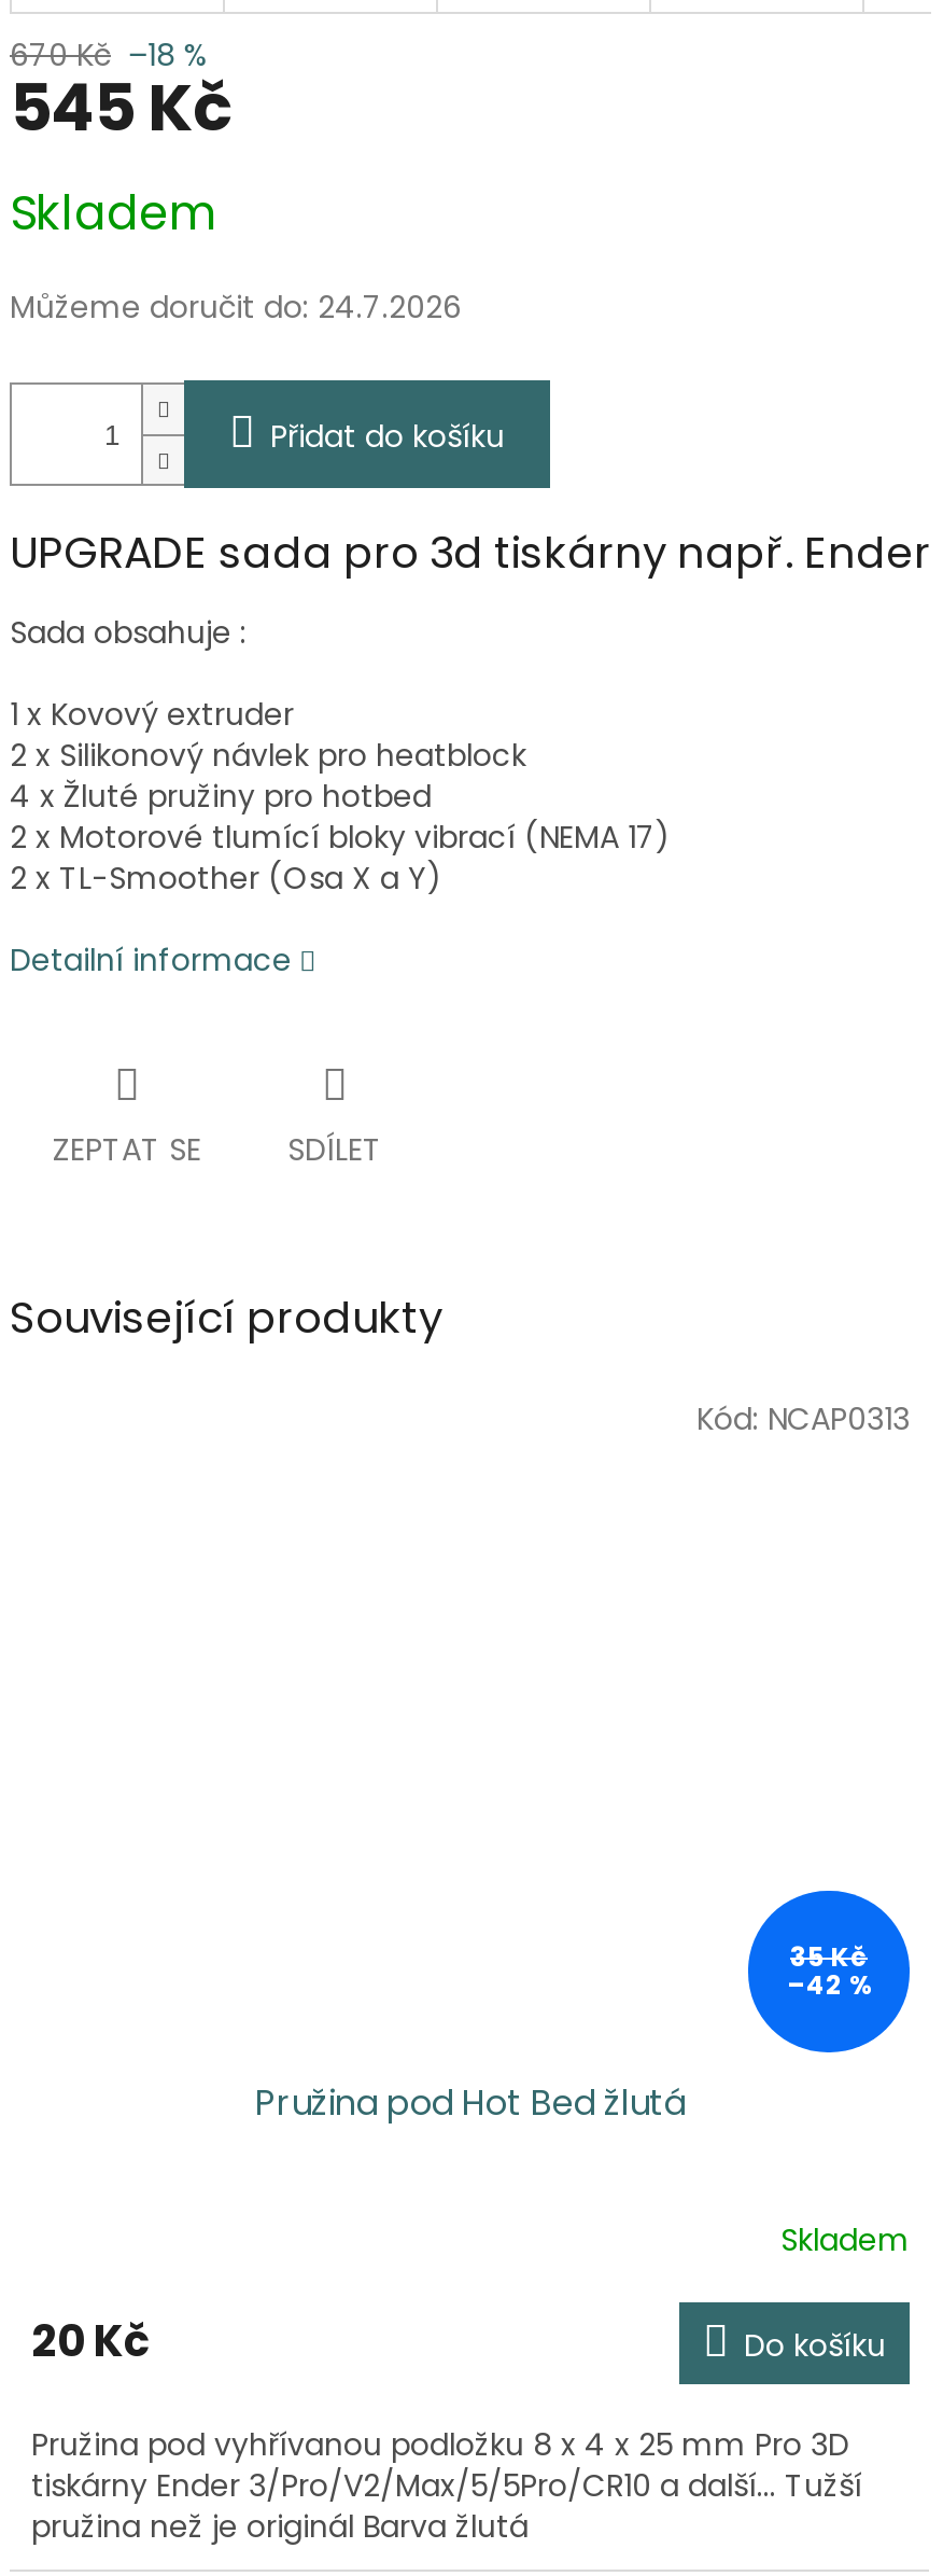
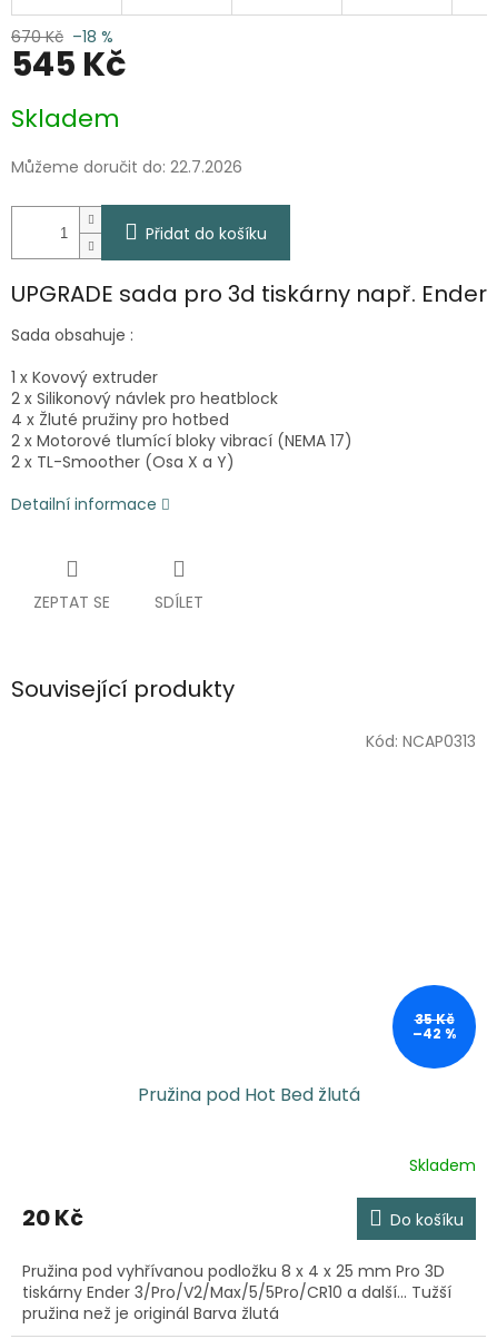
- Můžeme doručit do: 24.7.2026
+ Můžeme doručit do: 22.7.2026
